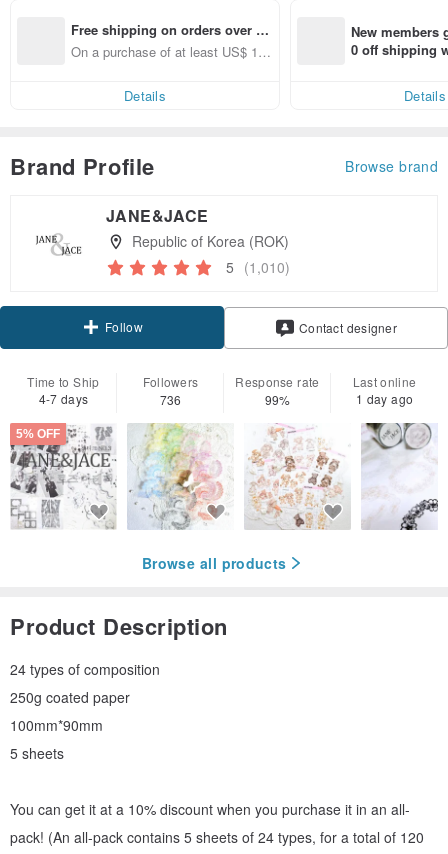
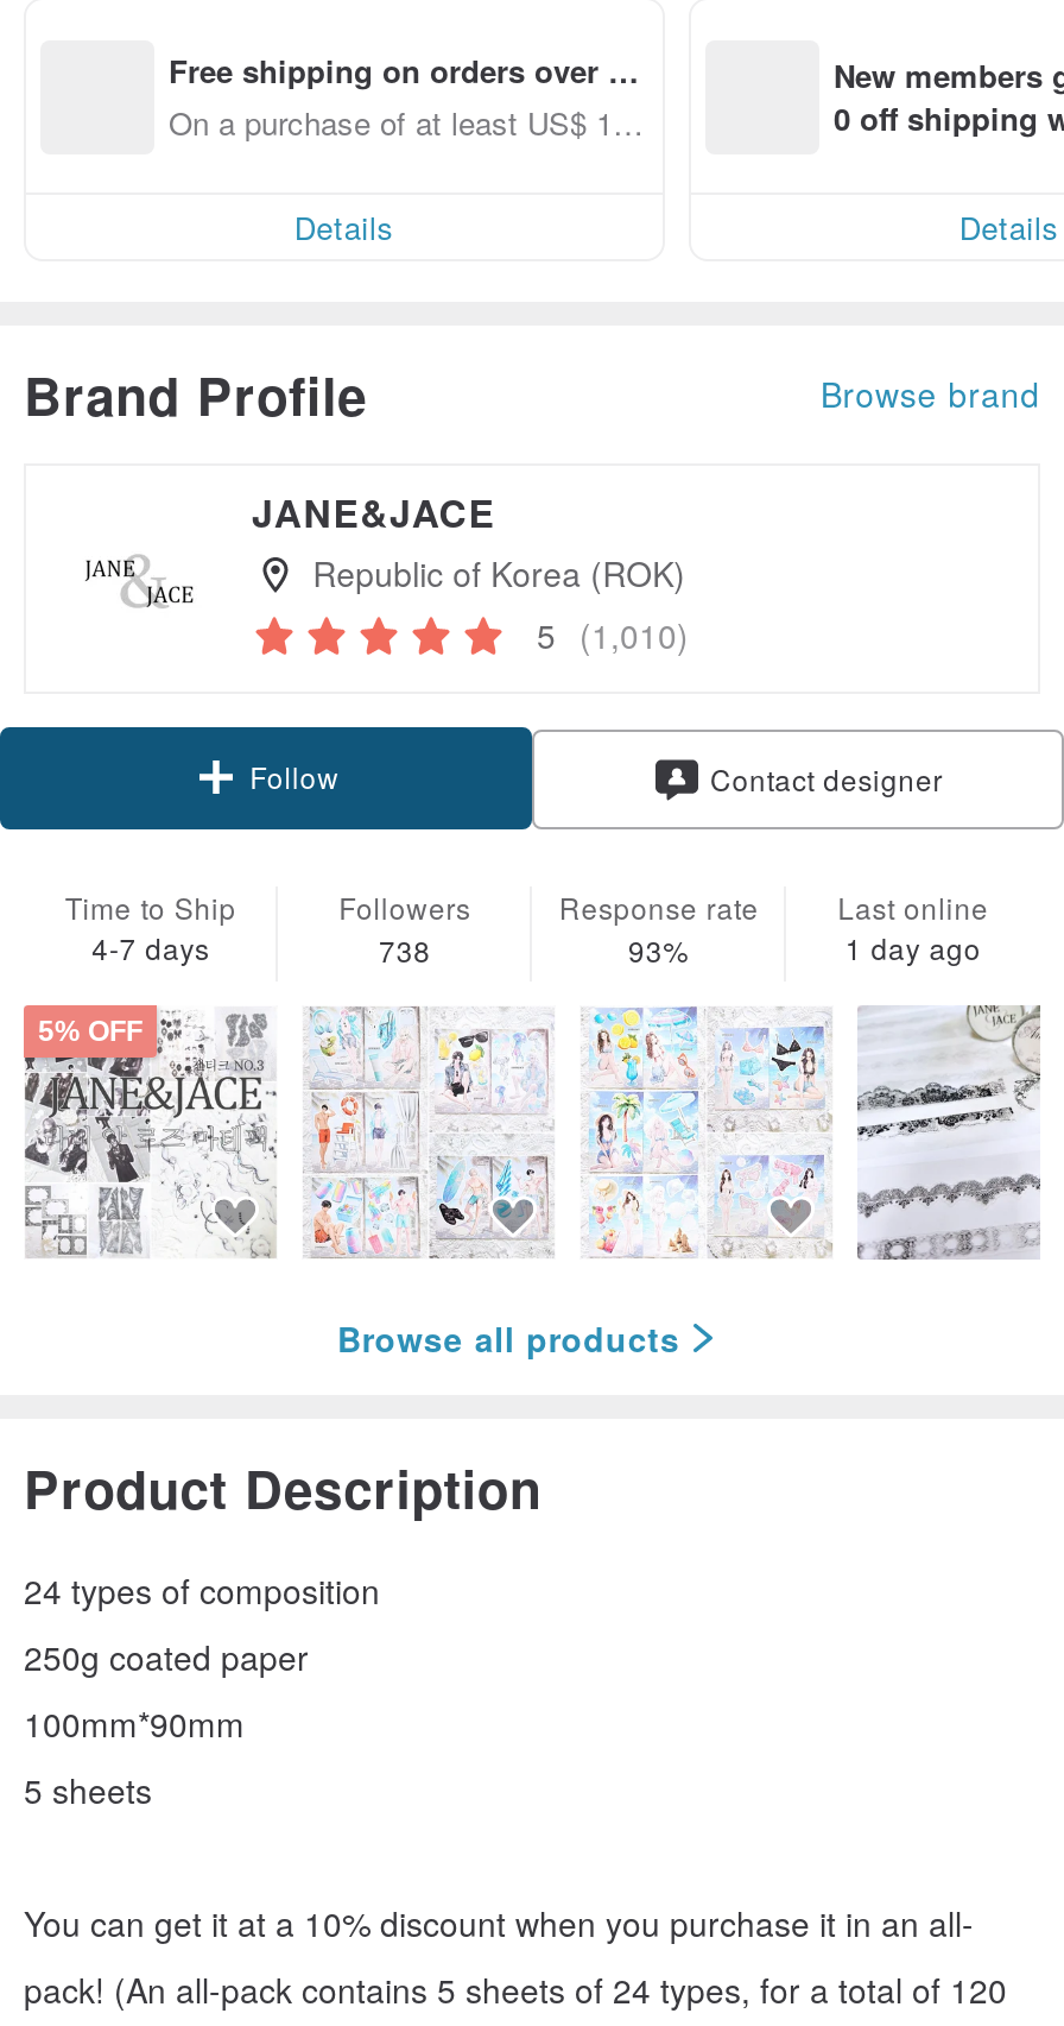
- 736
+ 738

- 99%
+ 93%

- [image]
+ [image]

- [image]
+ [image]

- [image]
+ [image]

- [image]
+ [image]
